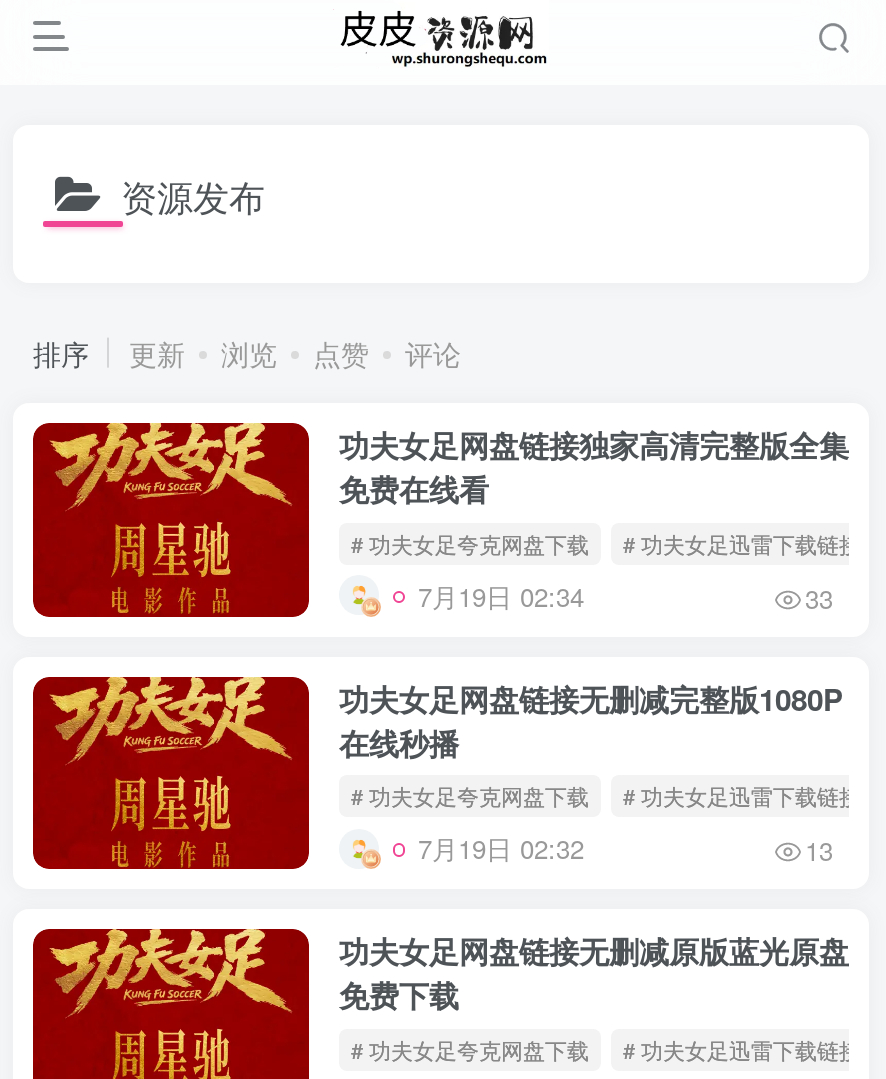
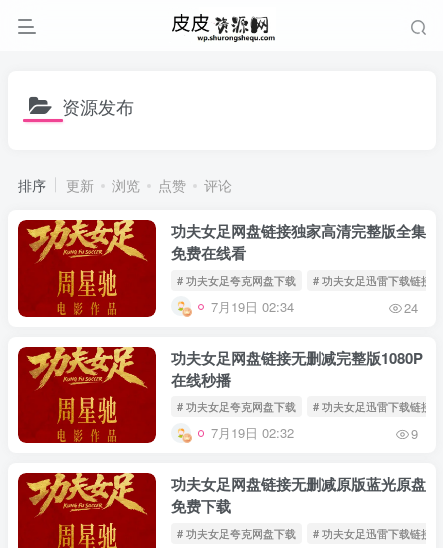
- 33
+ 24

- 13
+ 9
